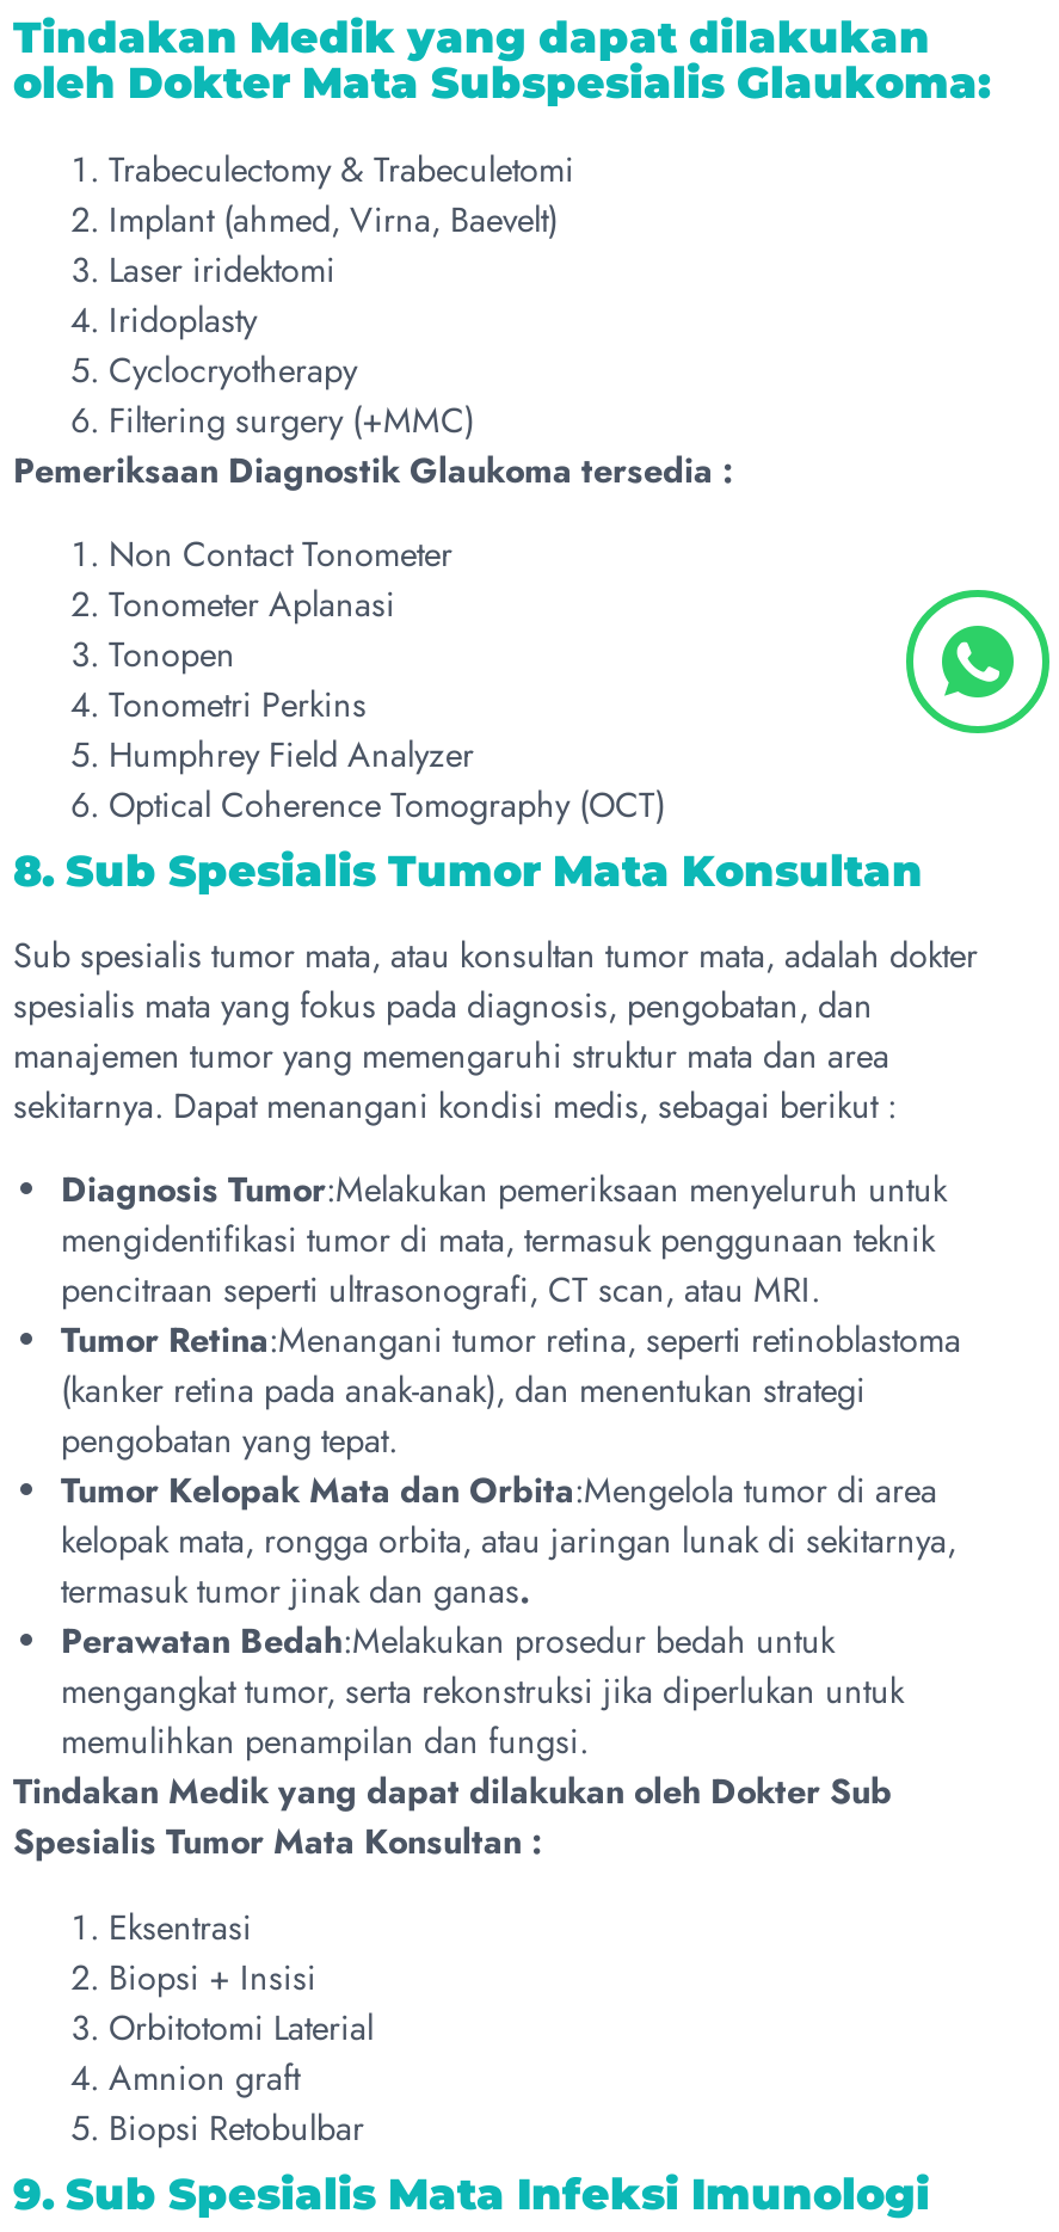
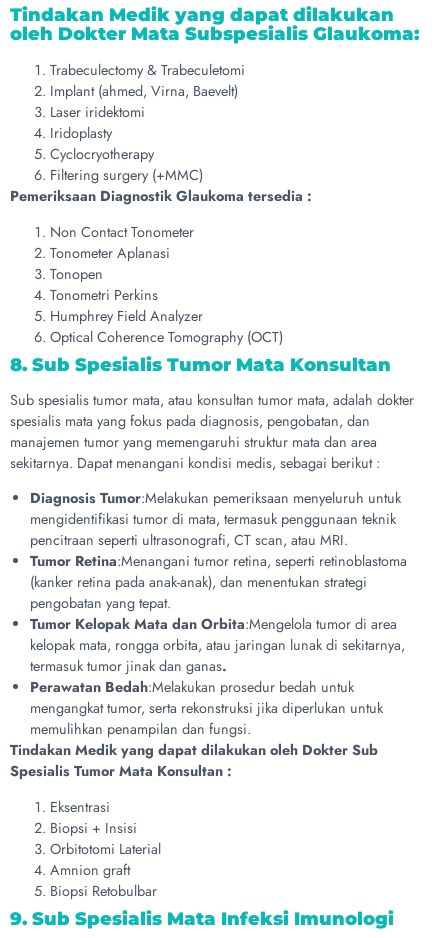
- [image]
